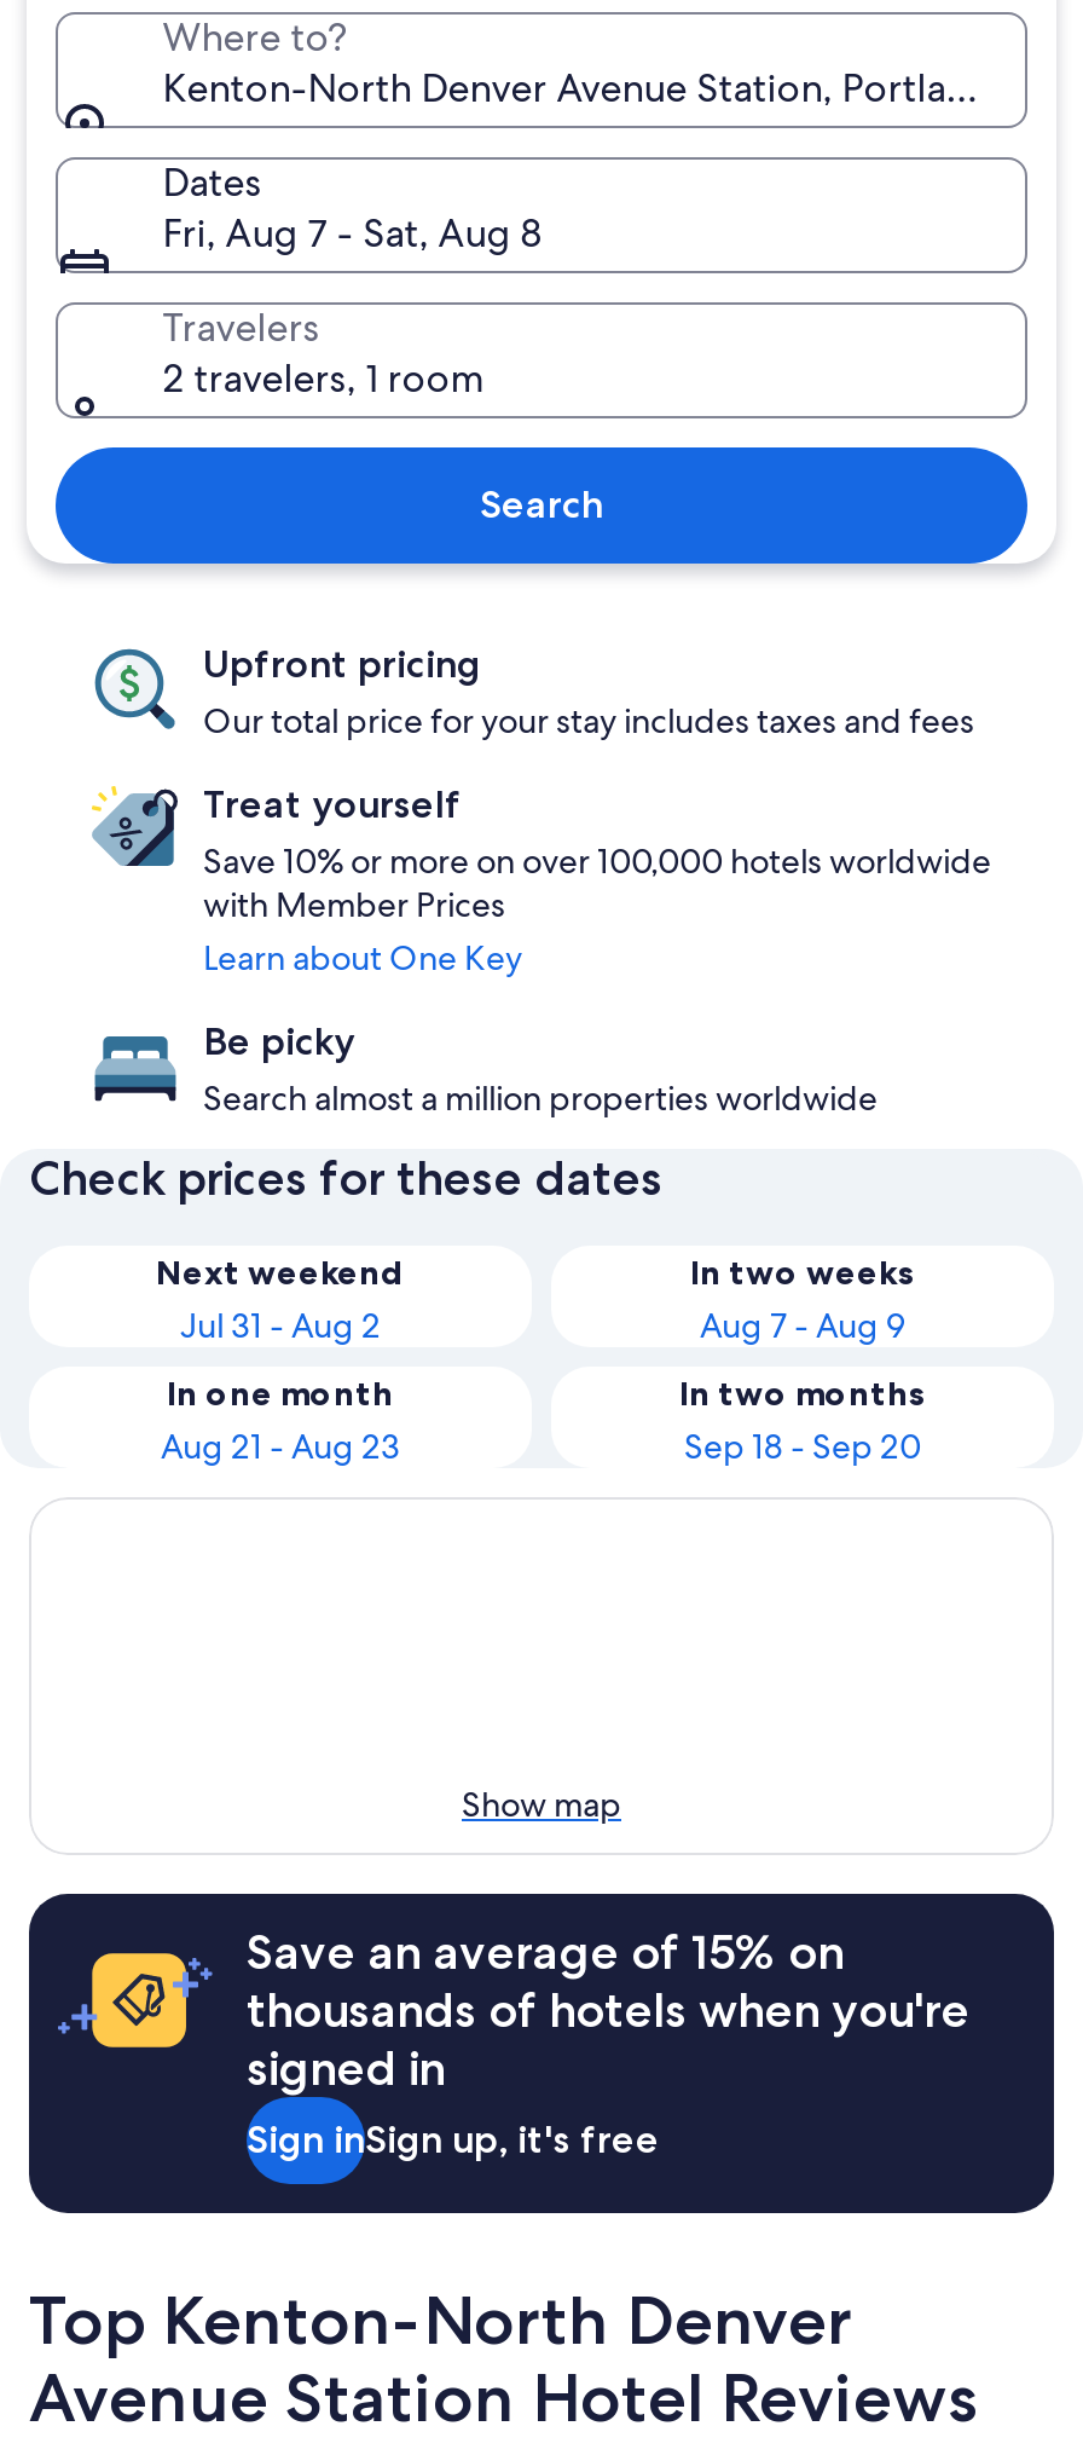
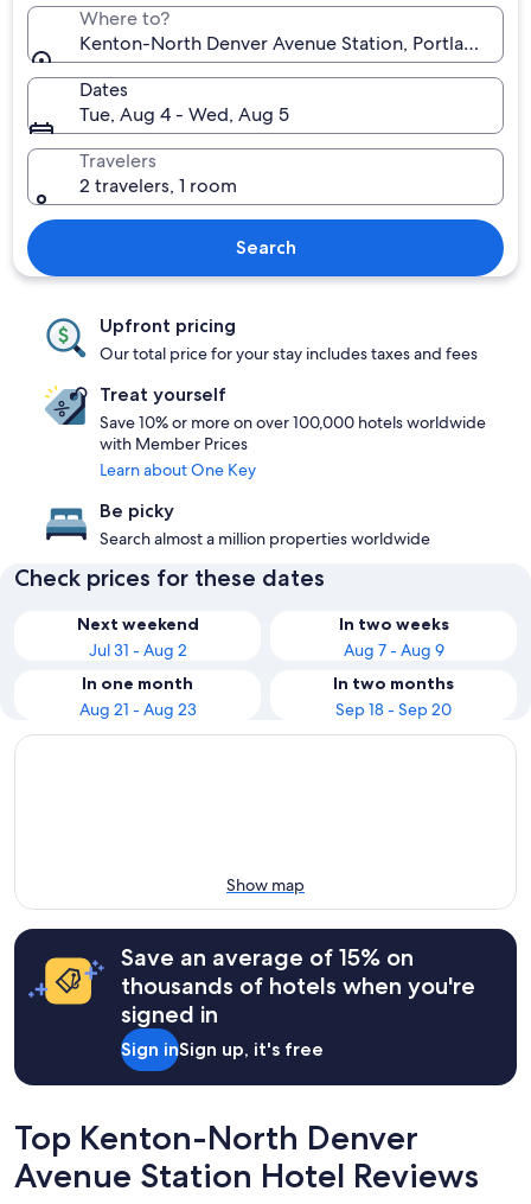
- Fri, Aug 7 - Sat, Aug 8
+ Tue, Aug 4 - Wed, Aug 5
